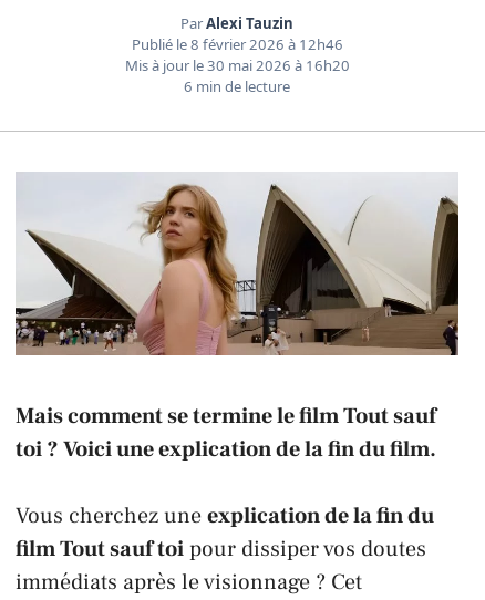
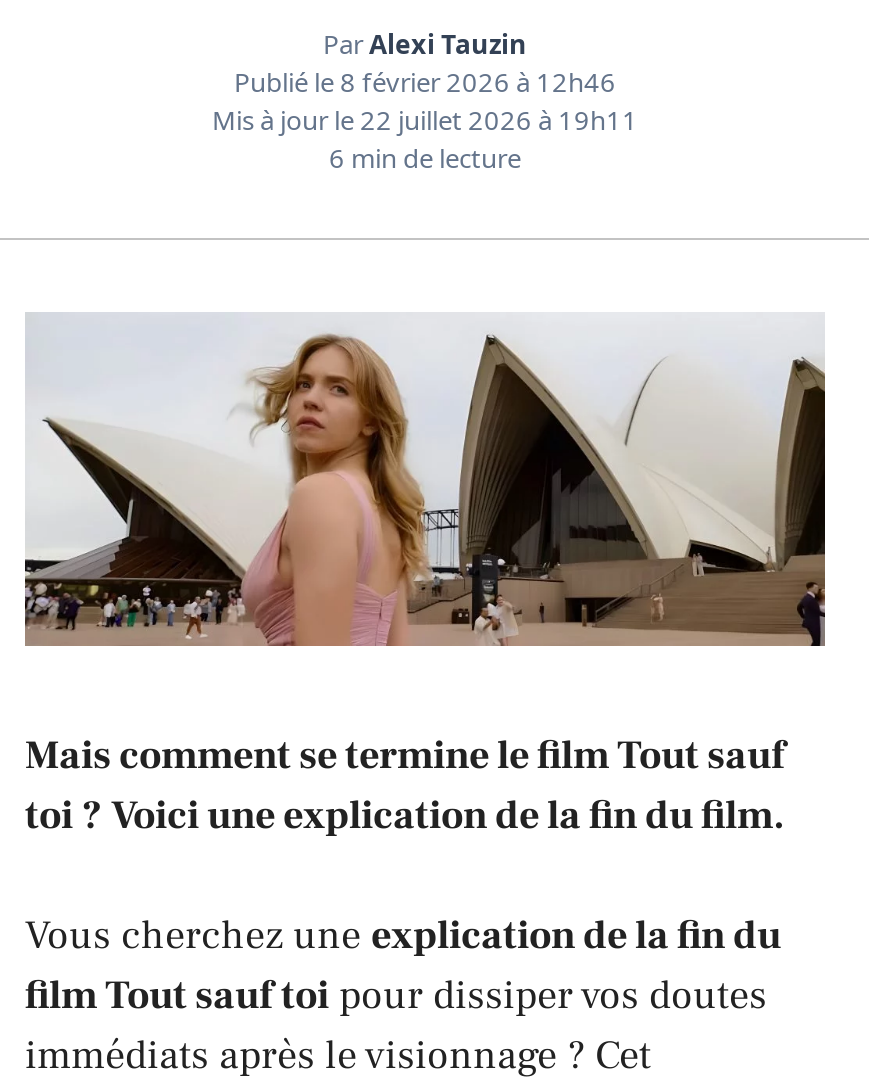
- Mis à jour le 30 mai 2026 à 16h20
+ Mis à jour le 22 juillet 2026 à 19h11
